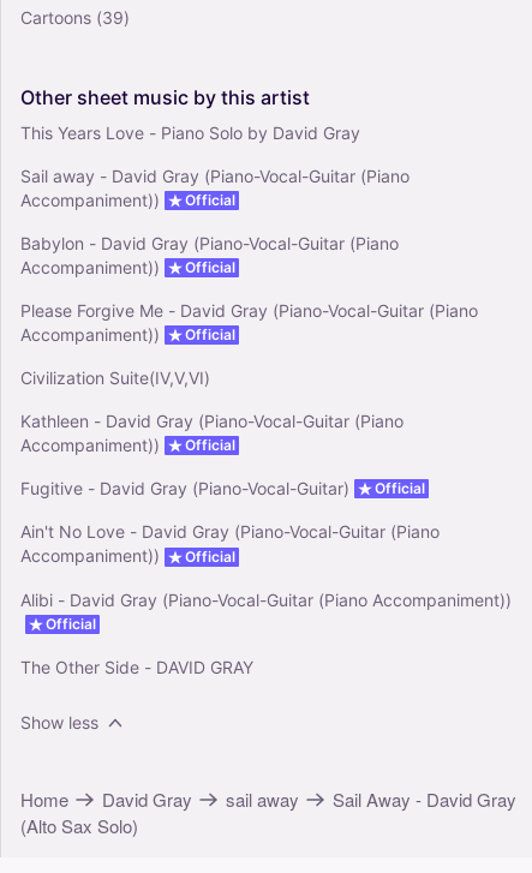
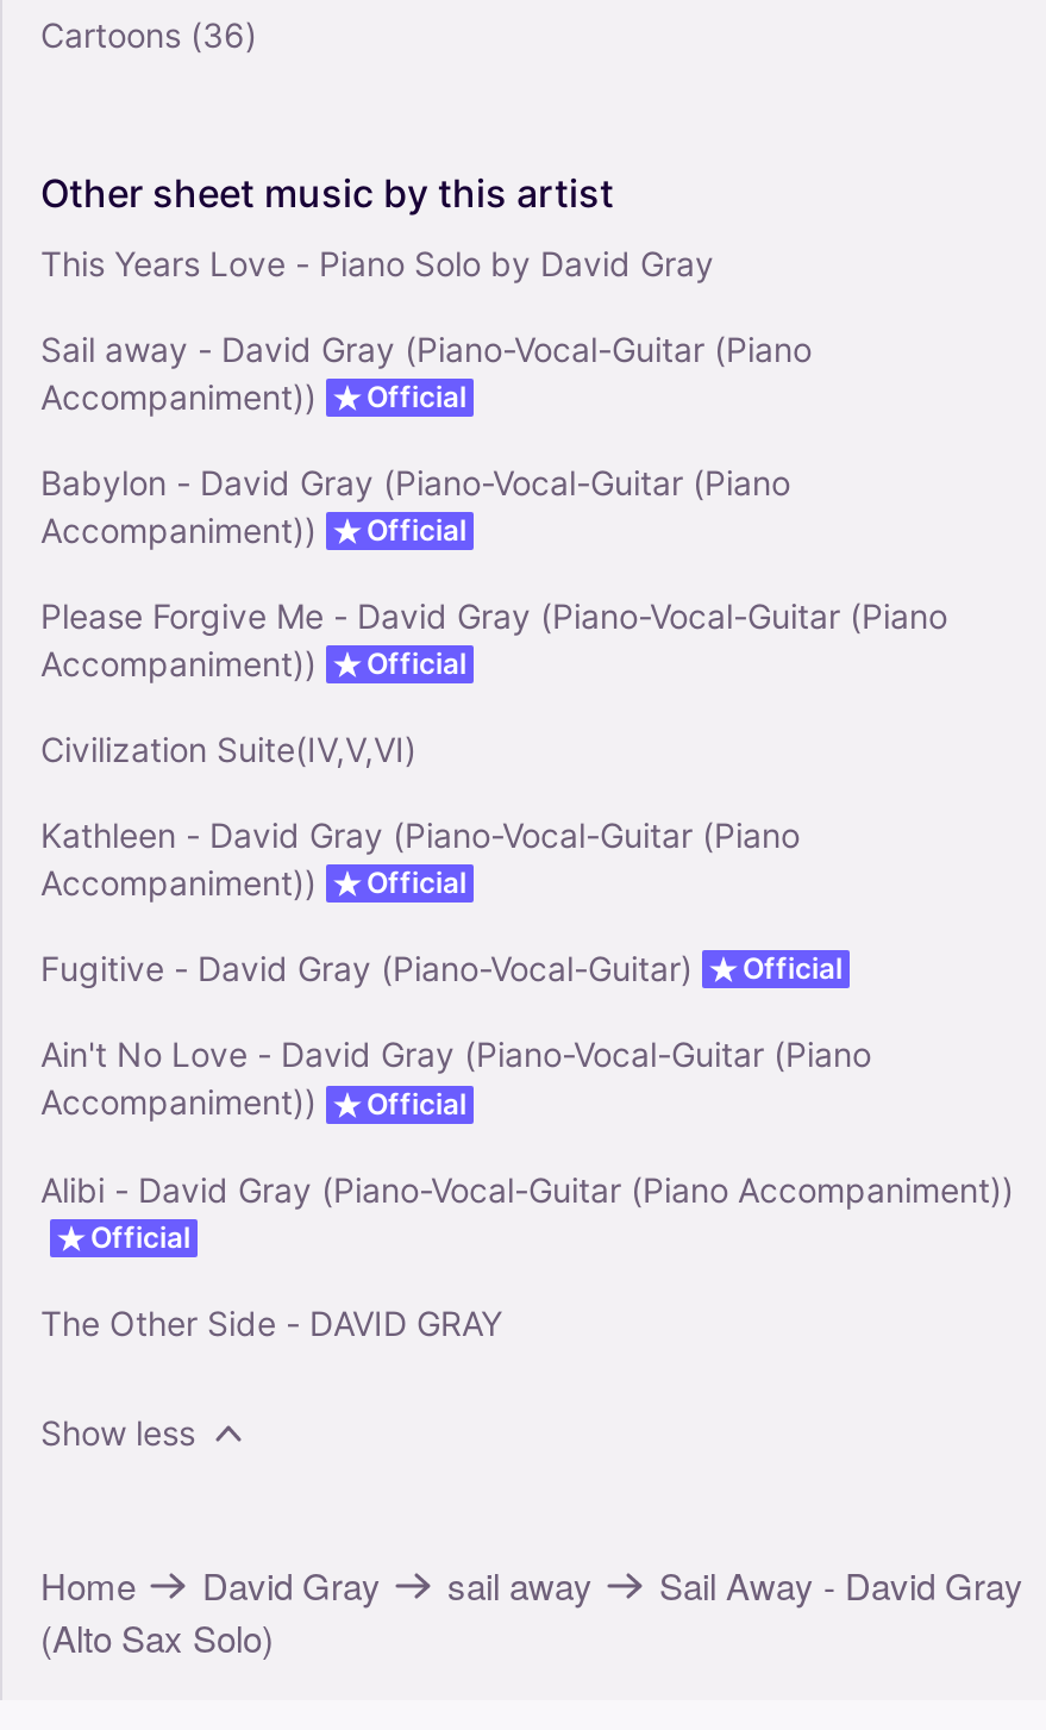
- Cartoons (39)
+ Cartoons (36)
